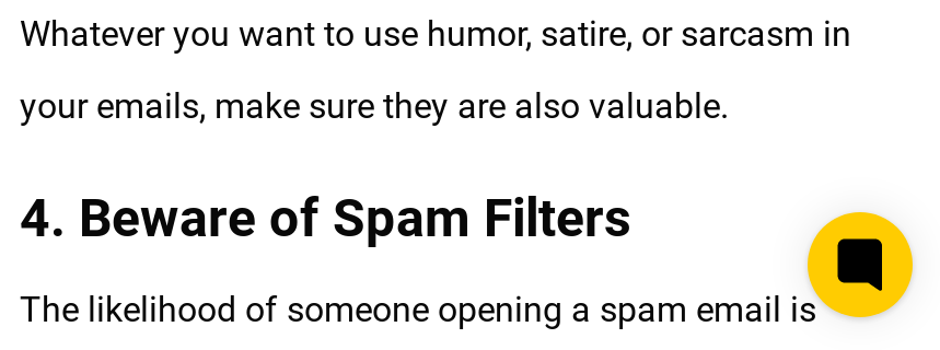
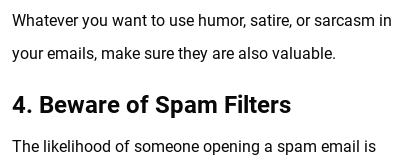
- [image]
